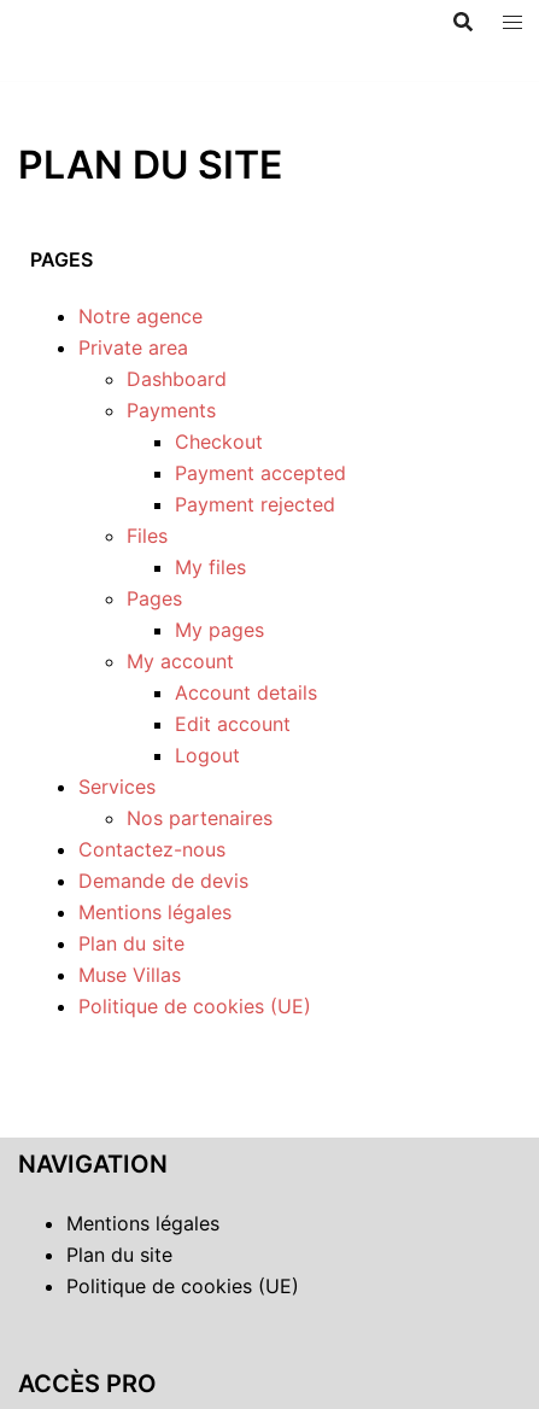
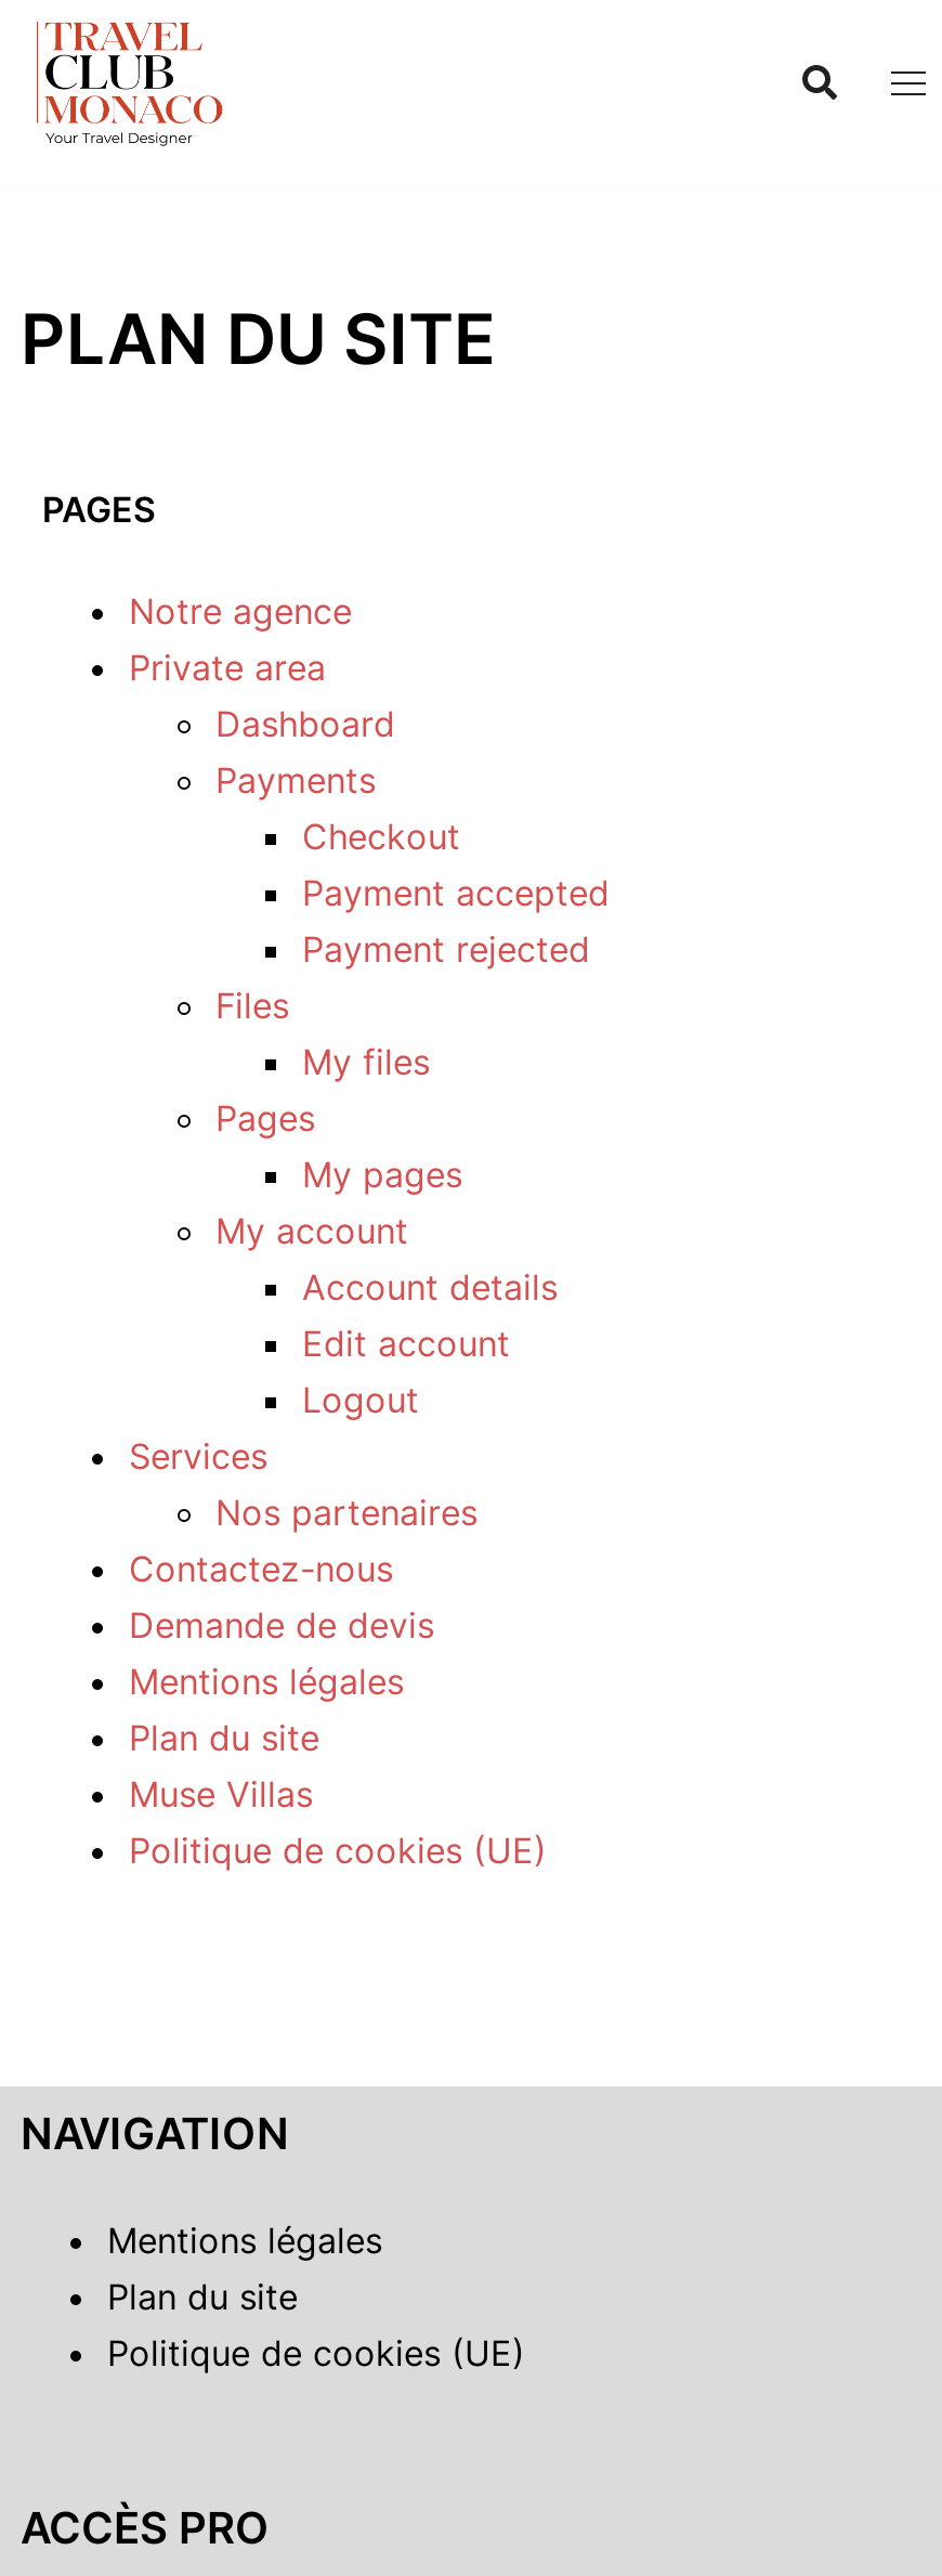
+ [image]
